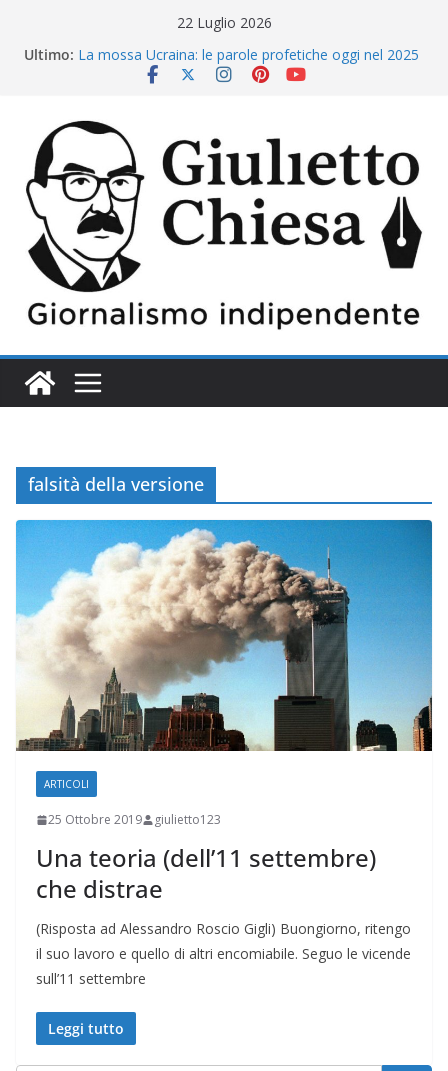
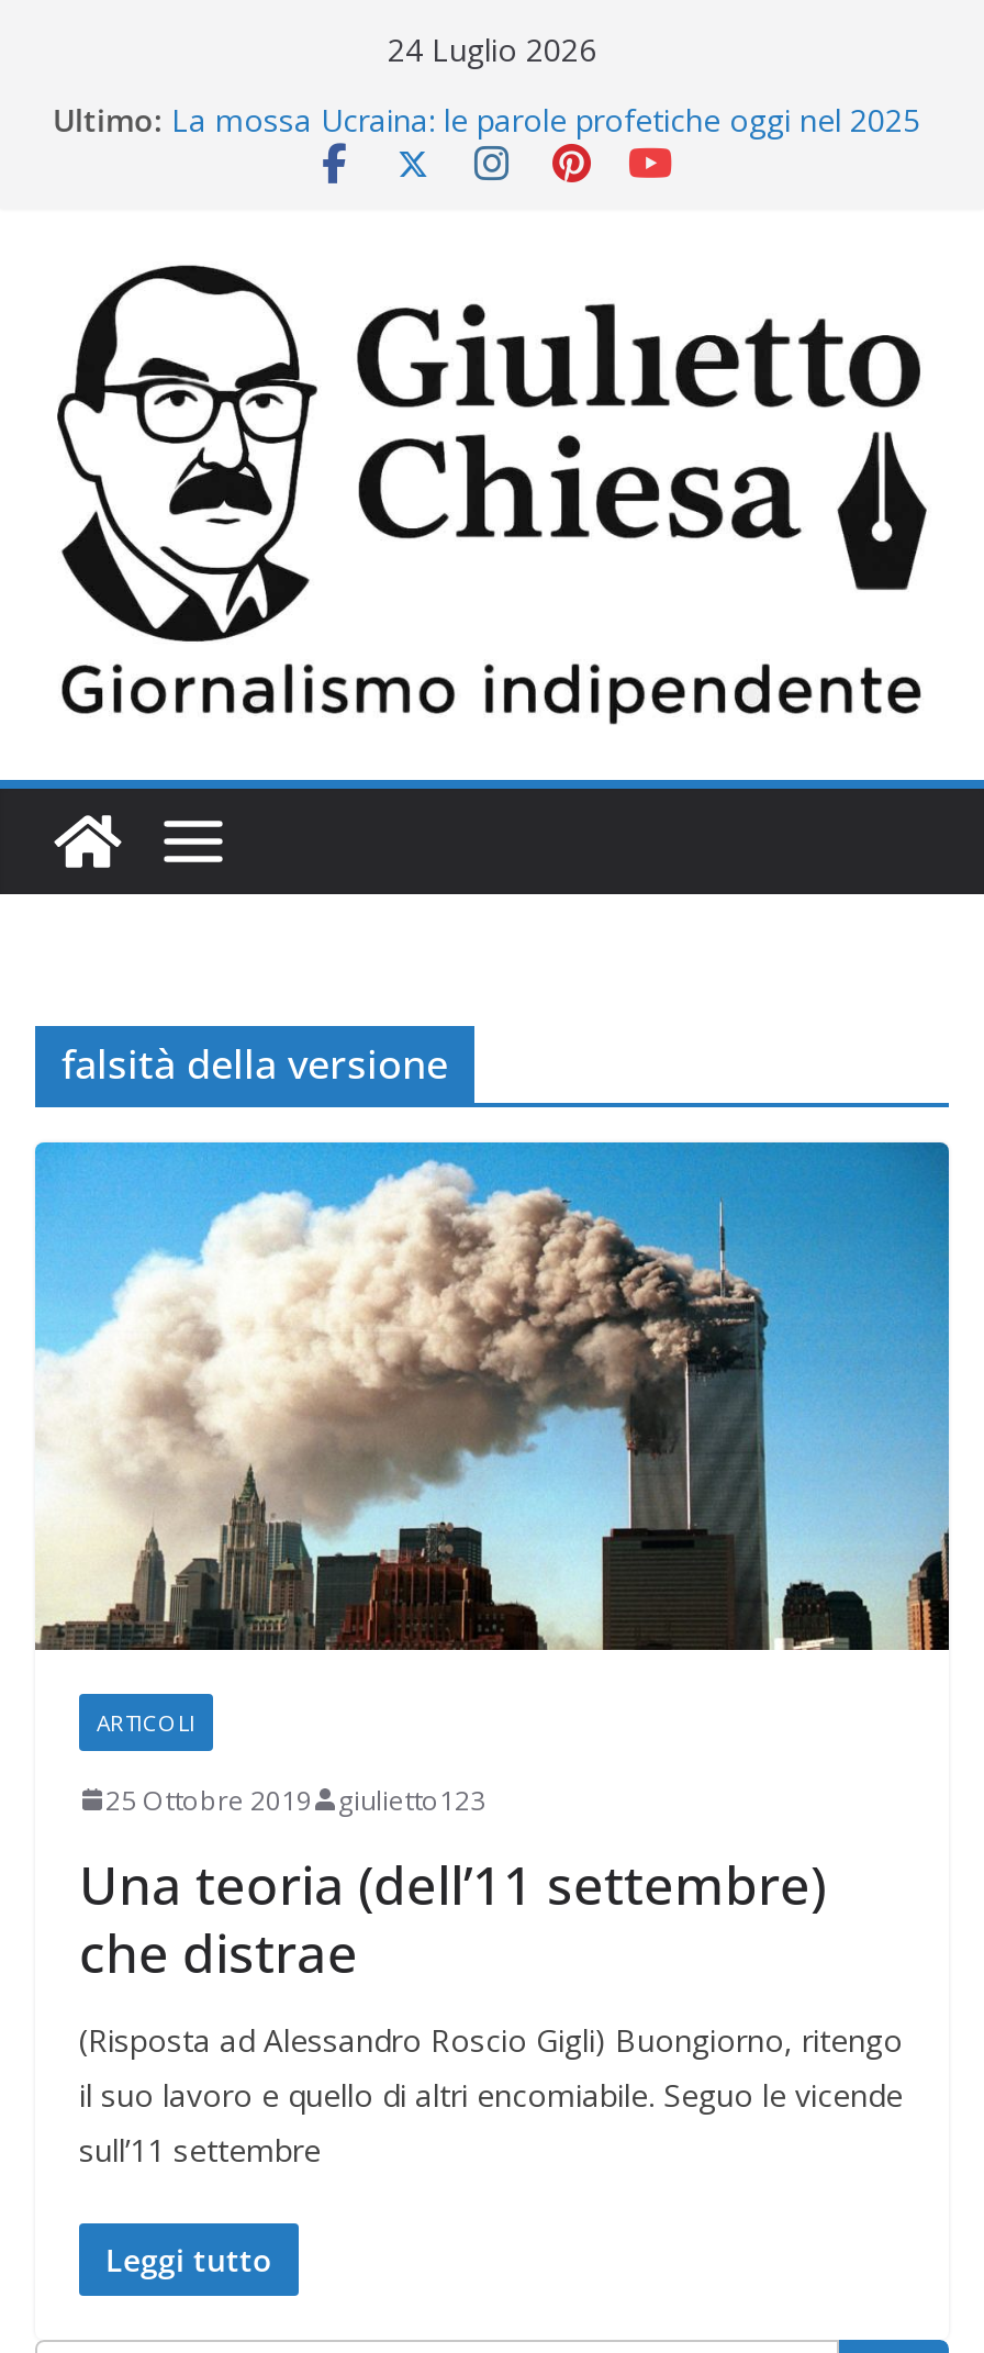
- 22 Luglio 2026
+ 24 Luglio 2026
